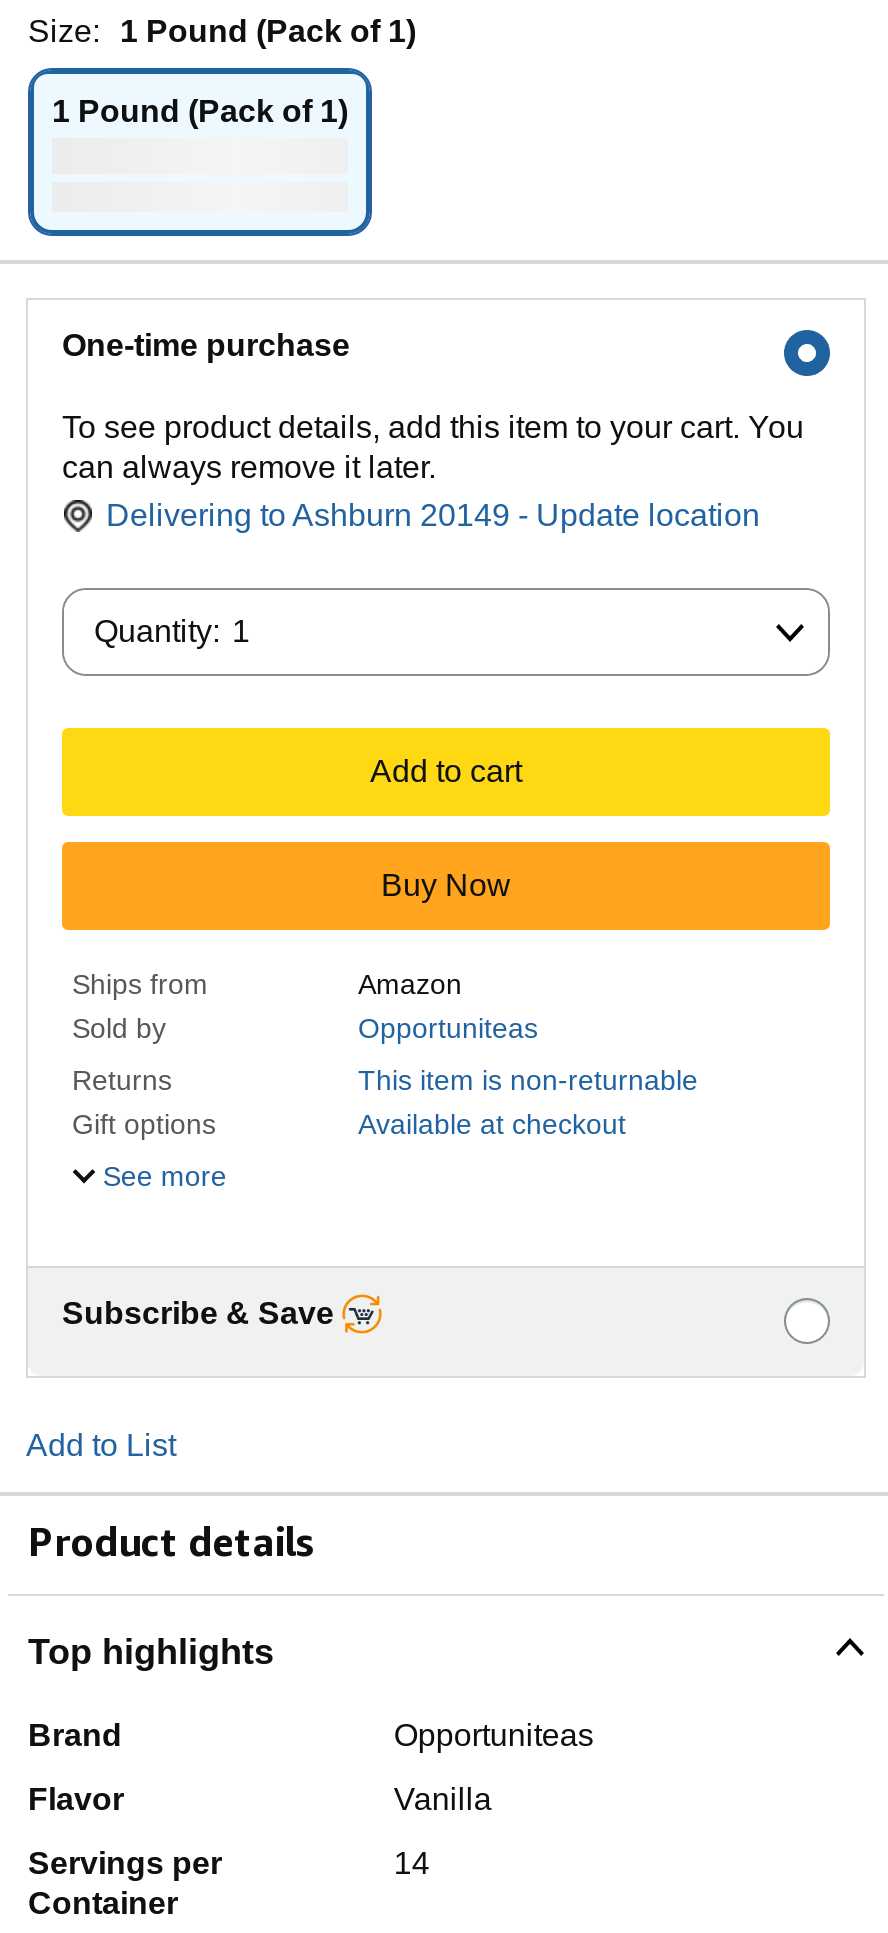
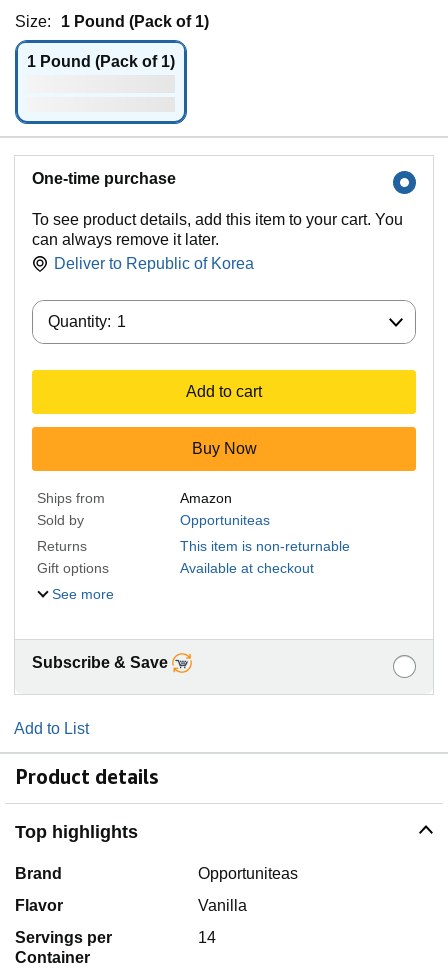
- Delivering to Ashburn 20149 - Update location
+ Deliver to Republic of Korea
